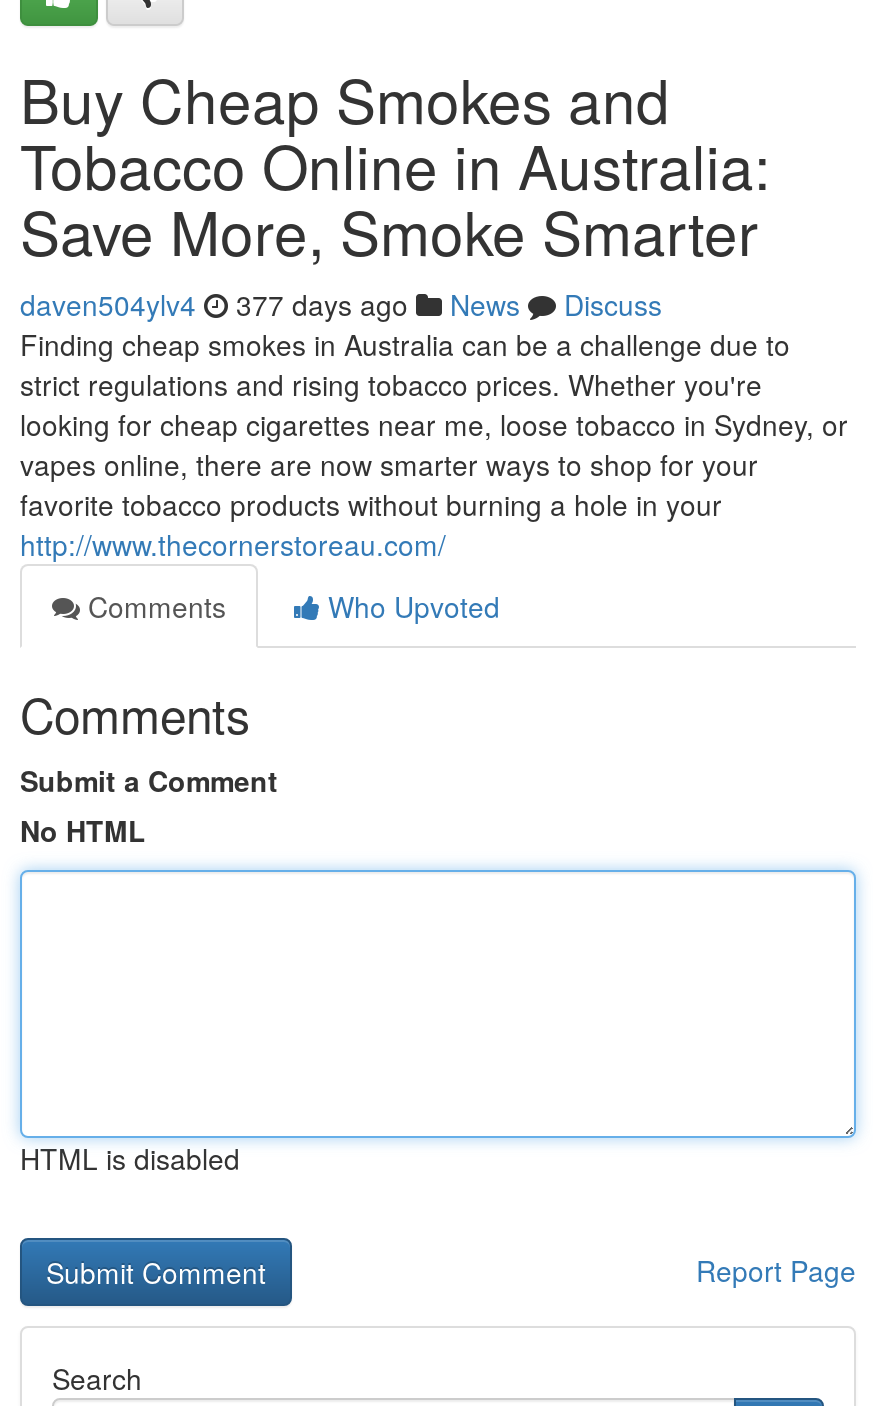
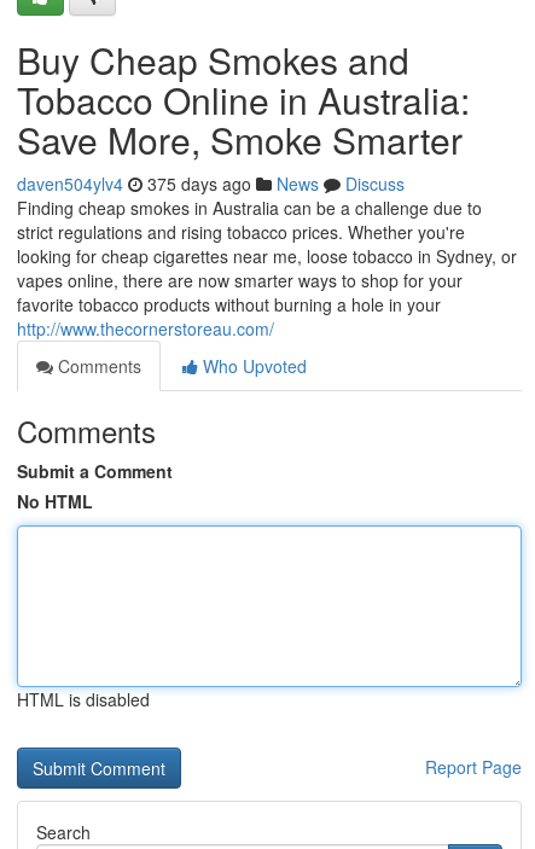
- daven504ylv4 377 days ago News Discuss
+ daven504ylv4 375 days ago News Discuss
